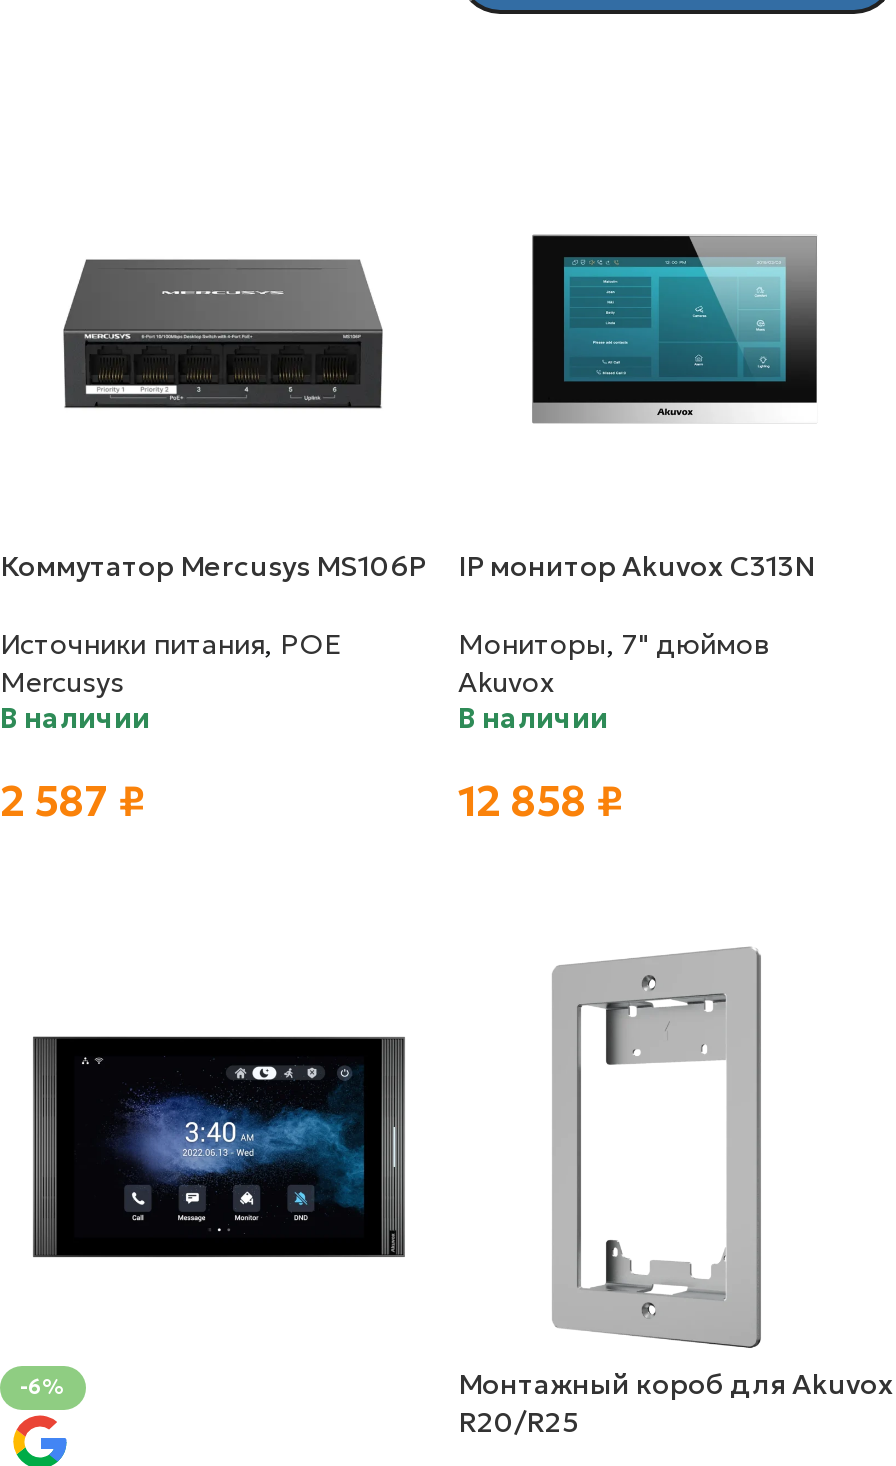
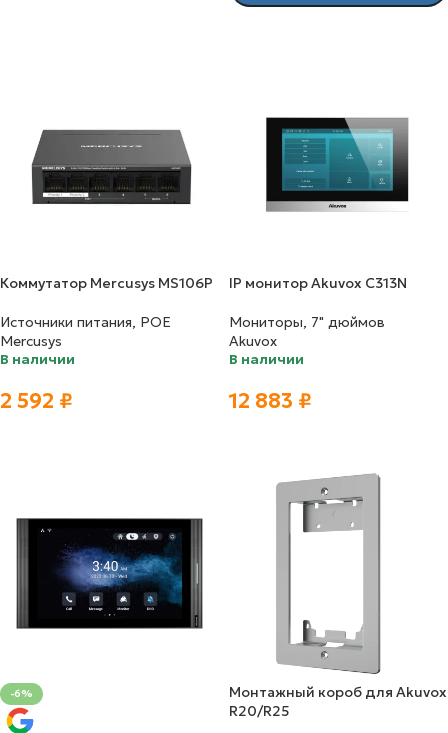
- 2 587 ₽
+ 2 592 ₽

- 12 858 ₽
+ 12 883 ₽
